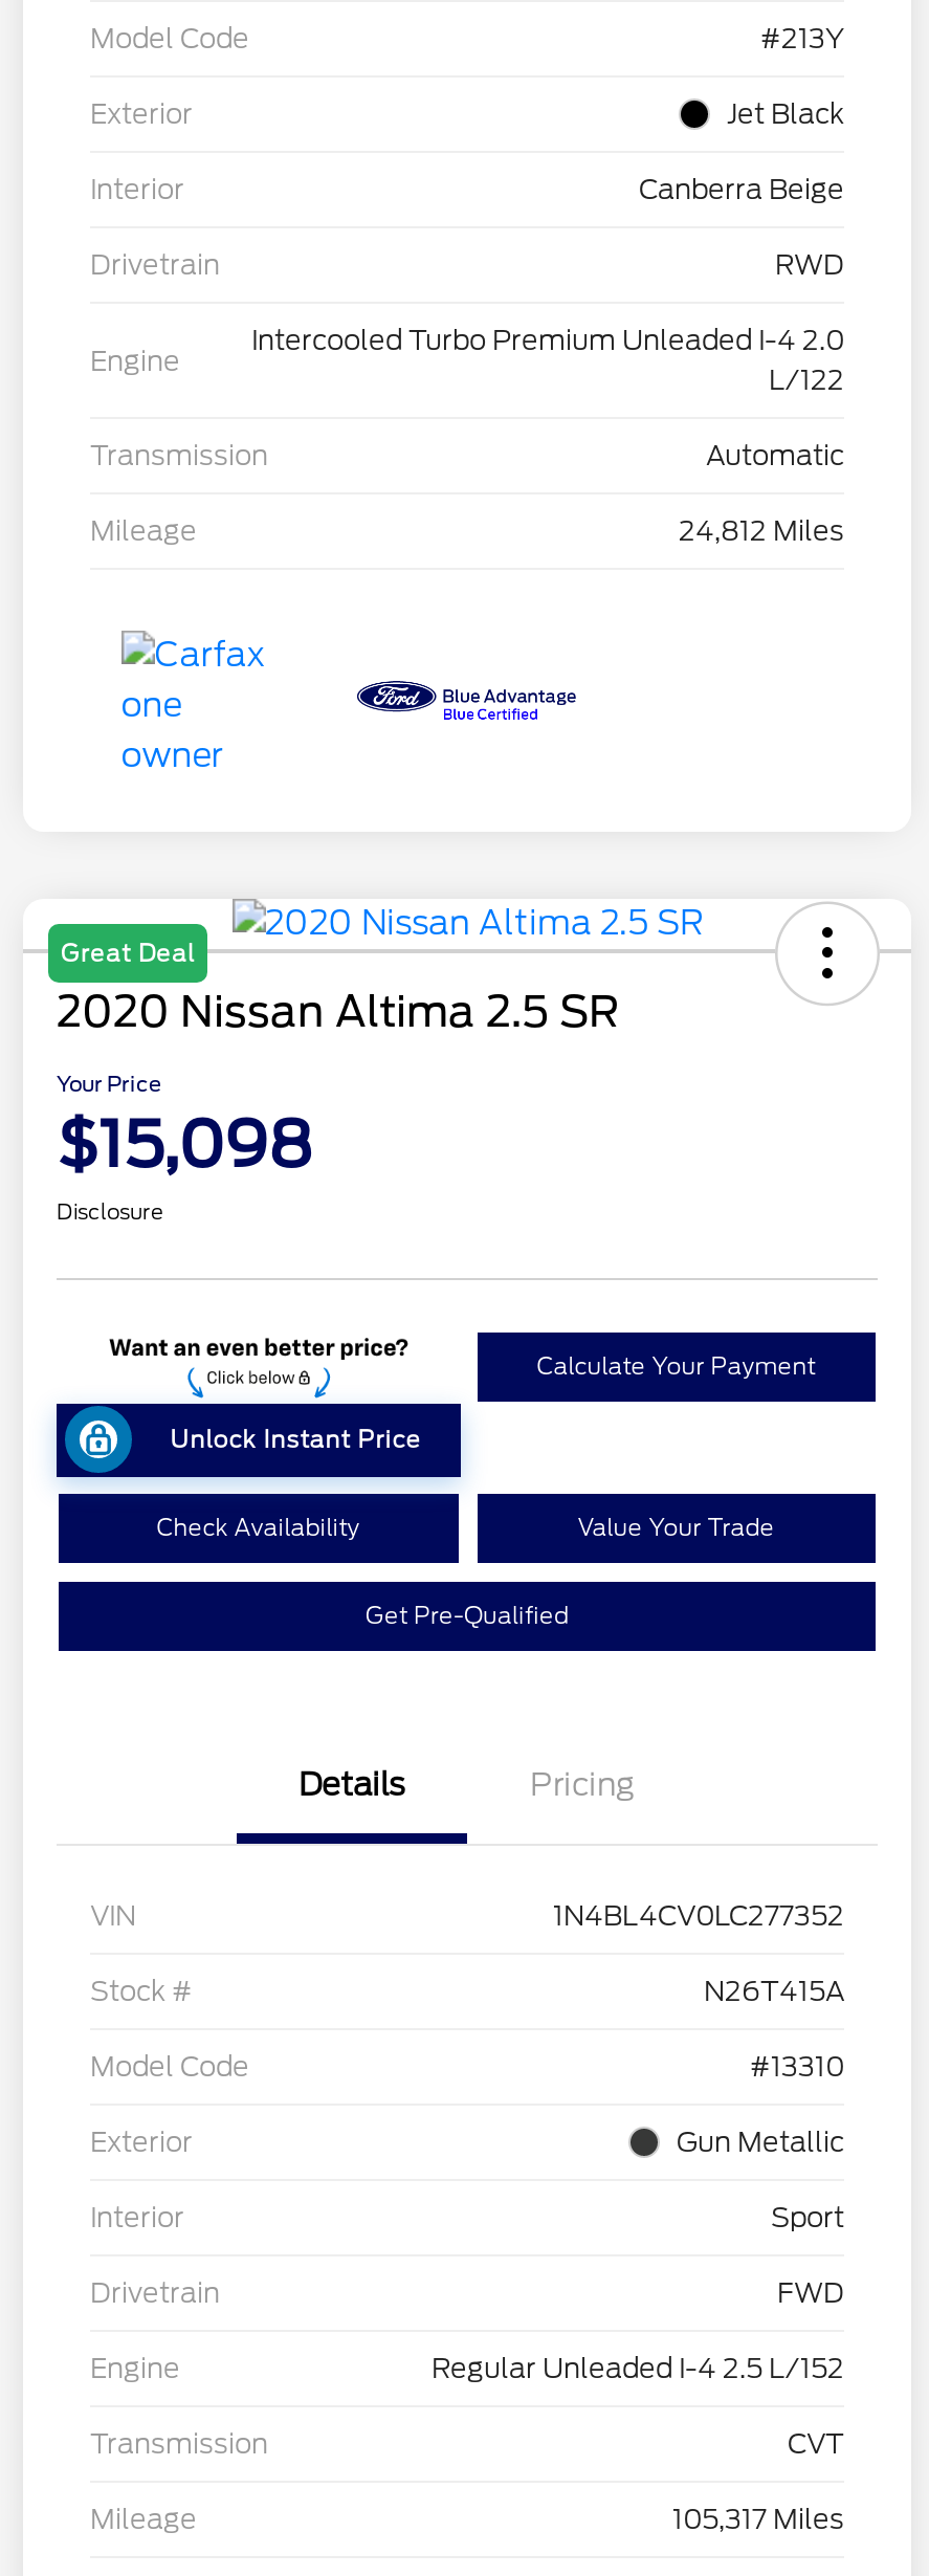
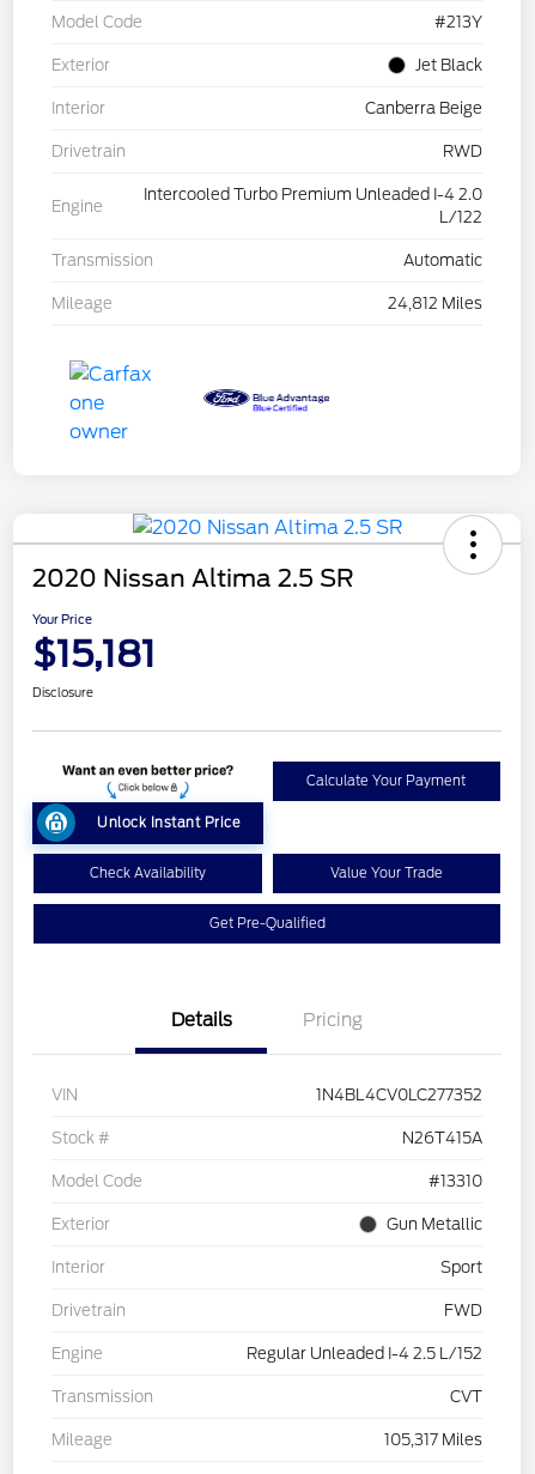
- Great Deal

- $15,098
+ $15,181
